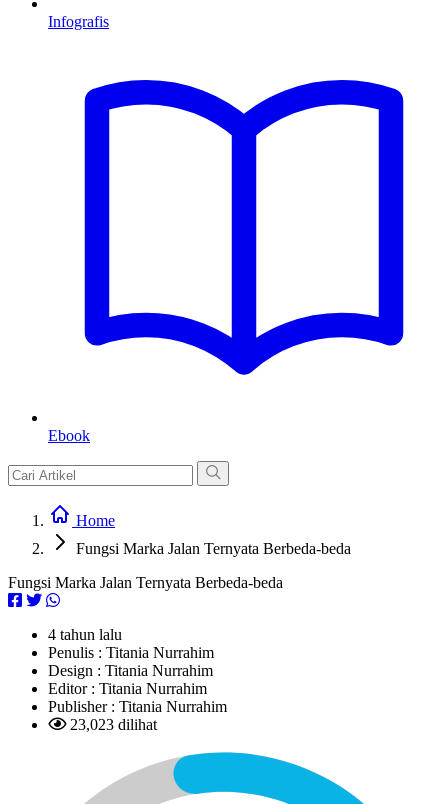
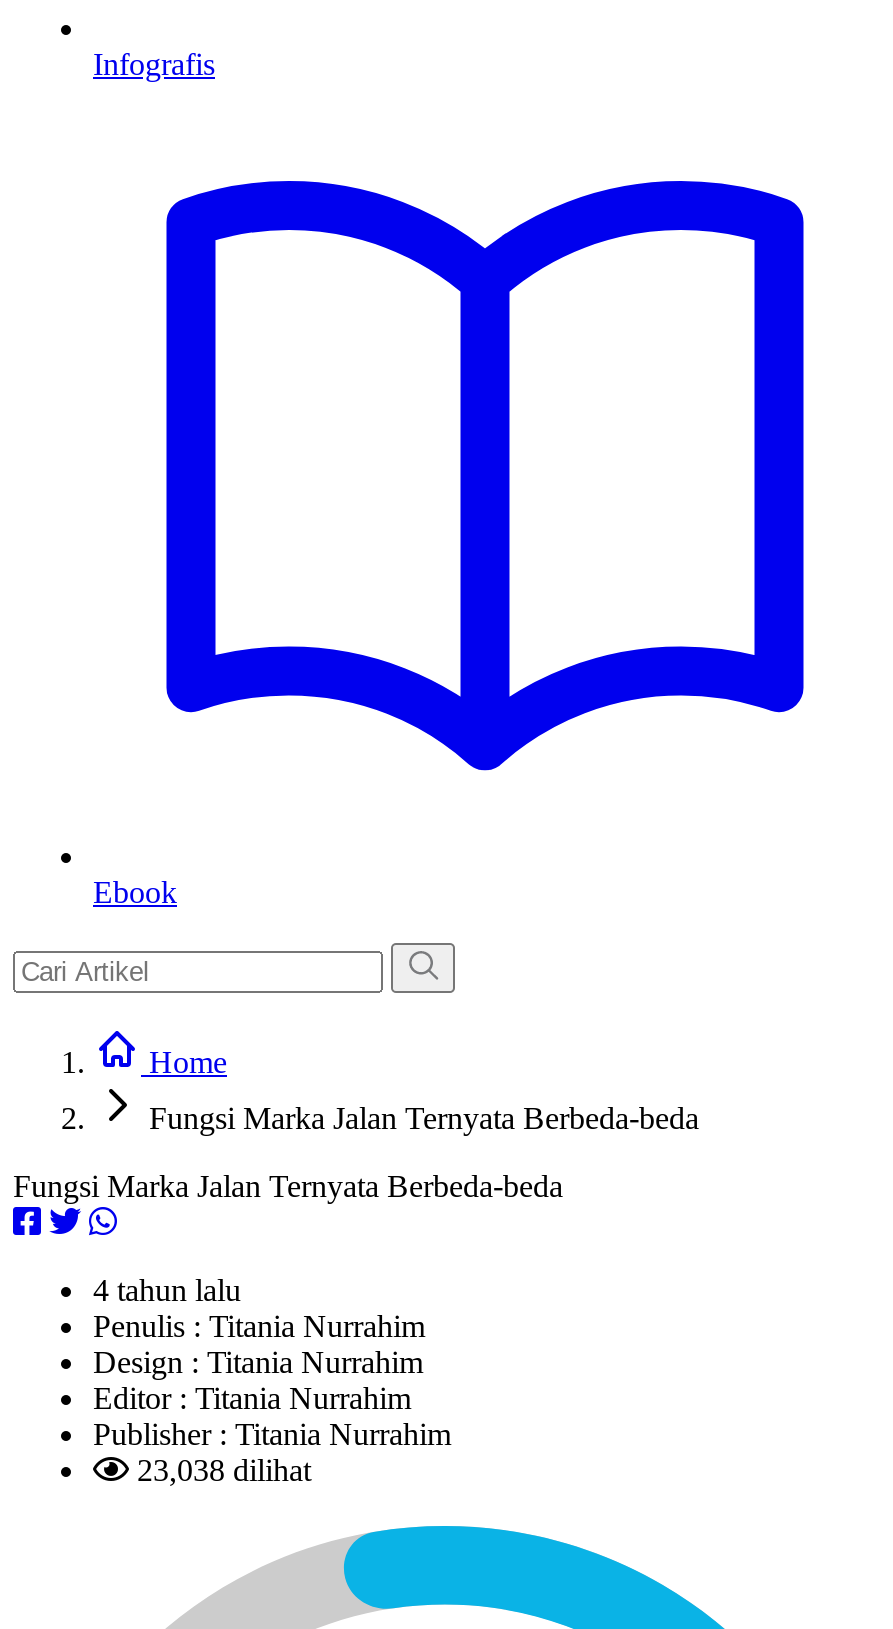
- 23,023 dilihat
+ 23,038 dilihat
